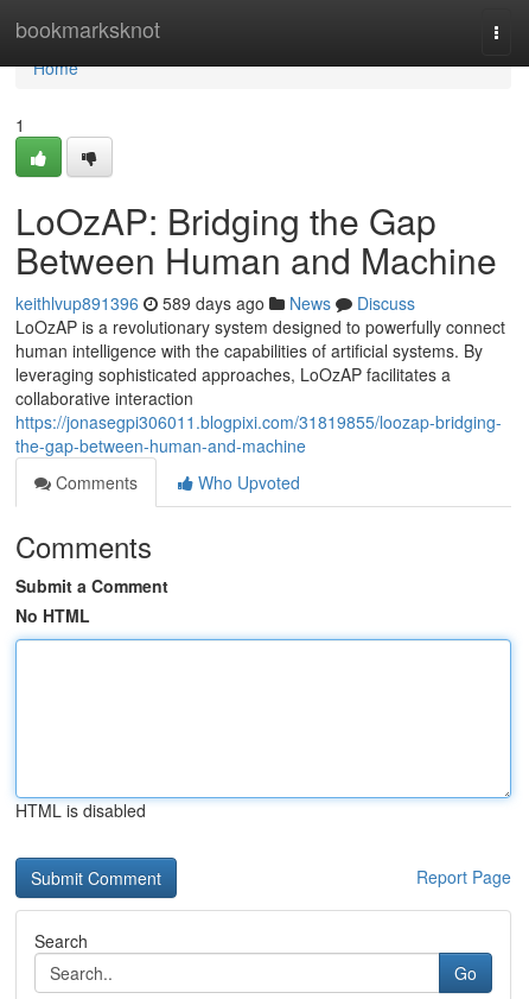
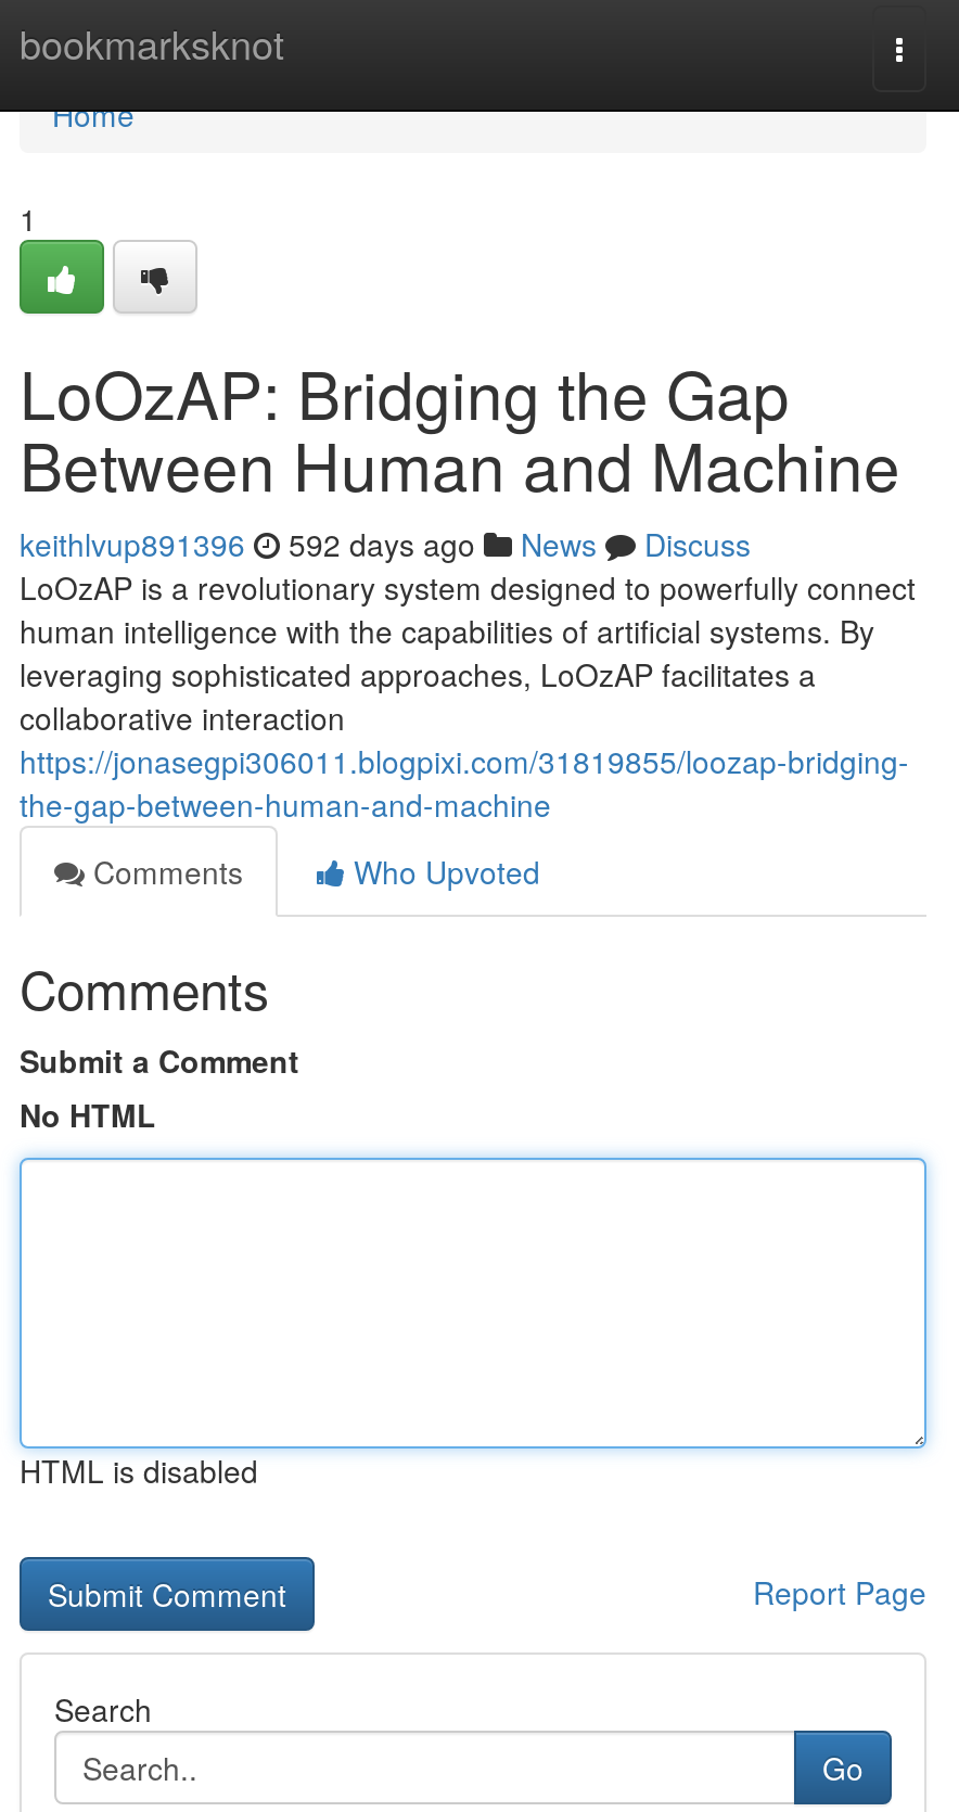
- keithlvup891396 589 days ago News Discuss
+ keithlvup891396 592 days ago News Discuss
